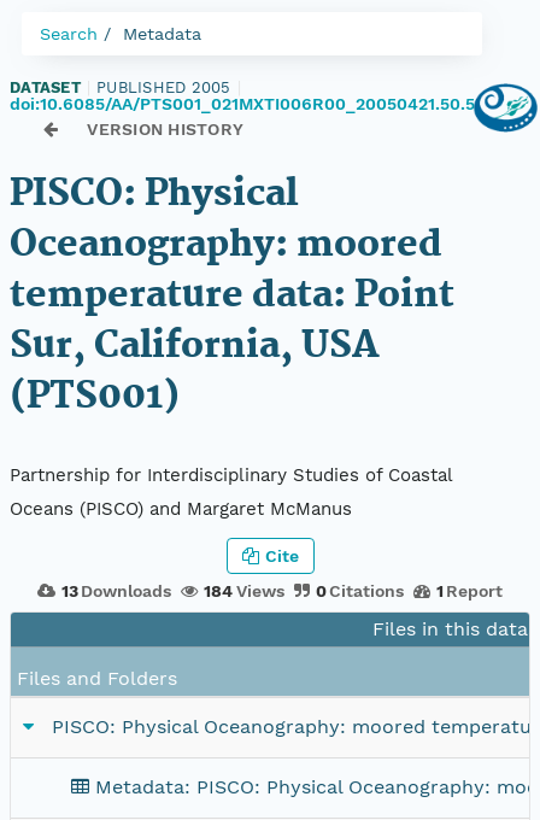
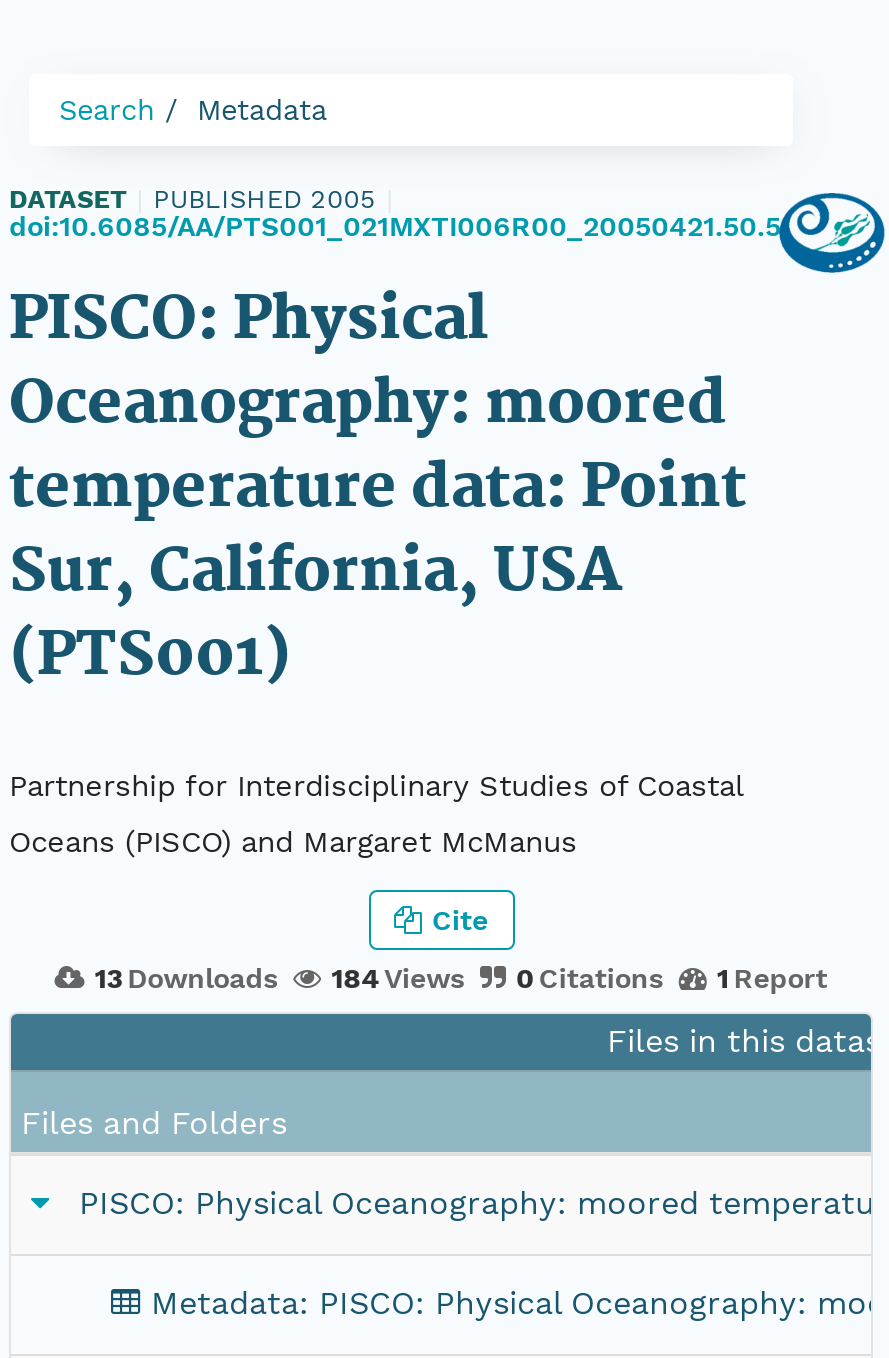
- VERSION HISTORY
